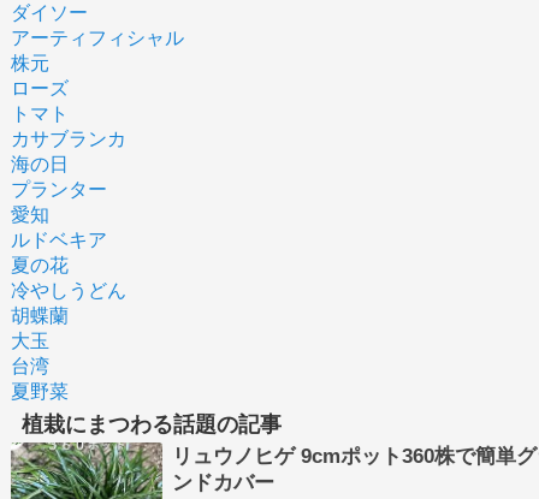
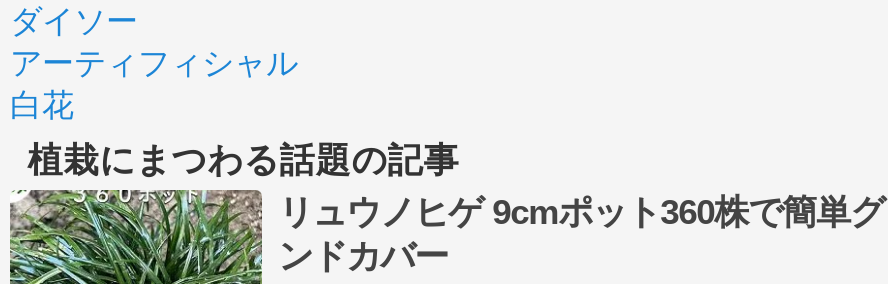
- 株元
- ローズ
- トマト
- カサブランカ
- 海の日
- プランター
- 愛知
- ルドベキア
- 夏の花
- 冷やしうどん
- 胡蝶蘭
- 大玉
- 台湾
- 夏野菜
+ 白花
